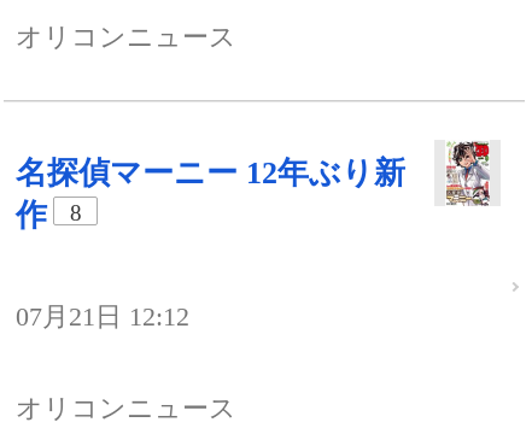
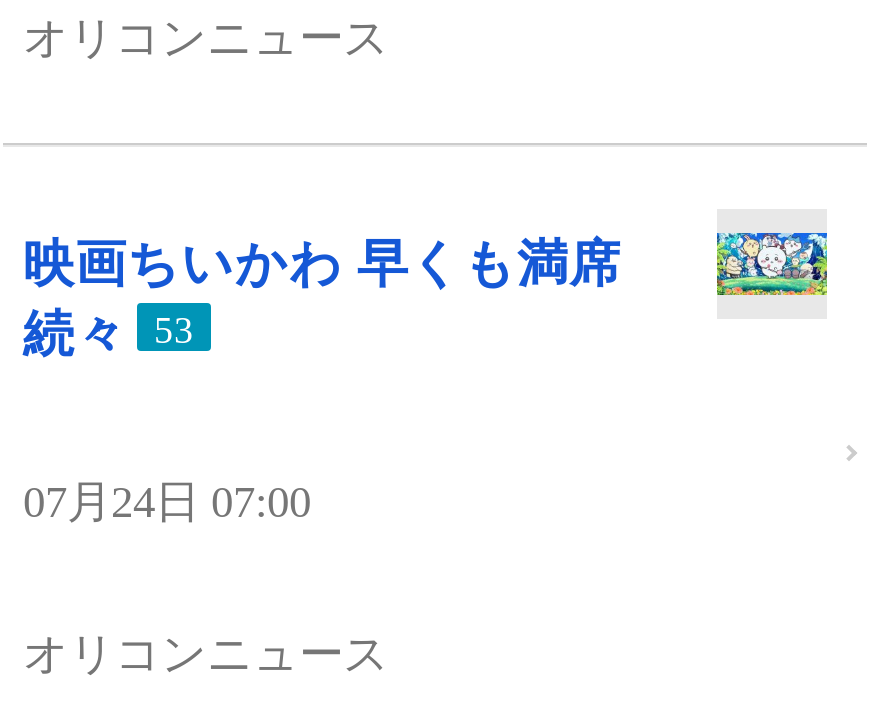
- [image]
+ [image]

- 名探偵マーニー 12年ぶり新
- 作
- 8
+ 映画ちいかわ 早くも満席
+ 続々
+ 53

- 07月21日 12:12
+ 07月24日 07:00
